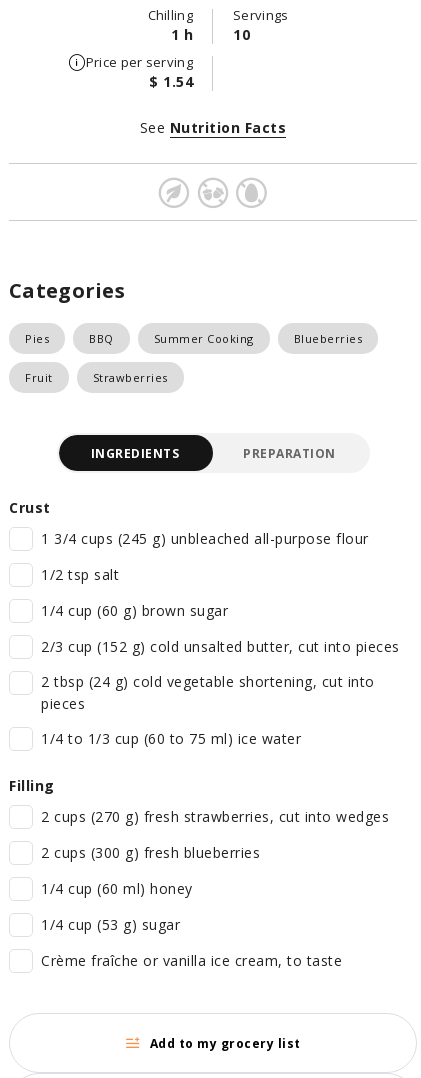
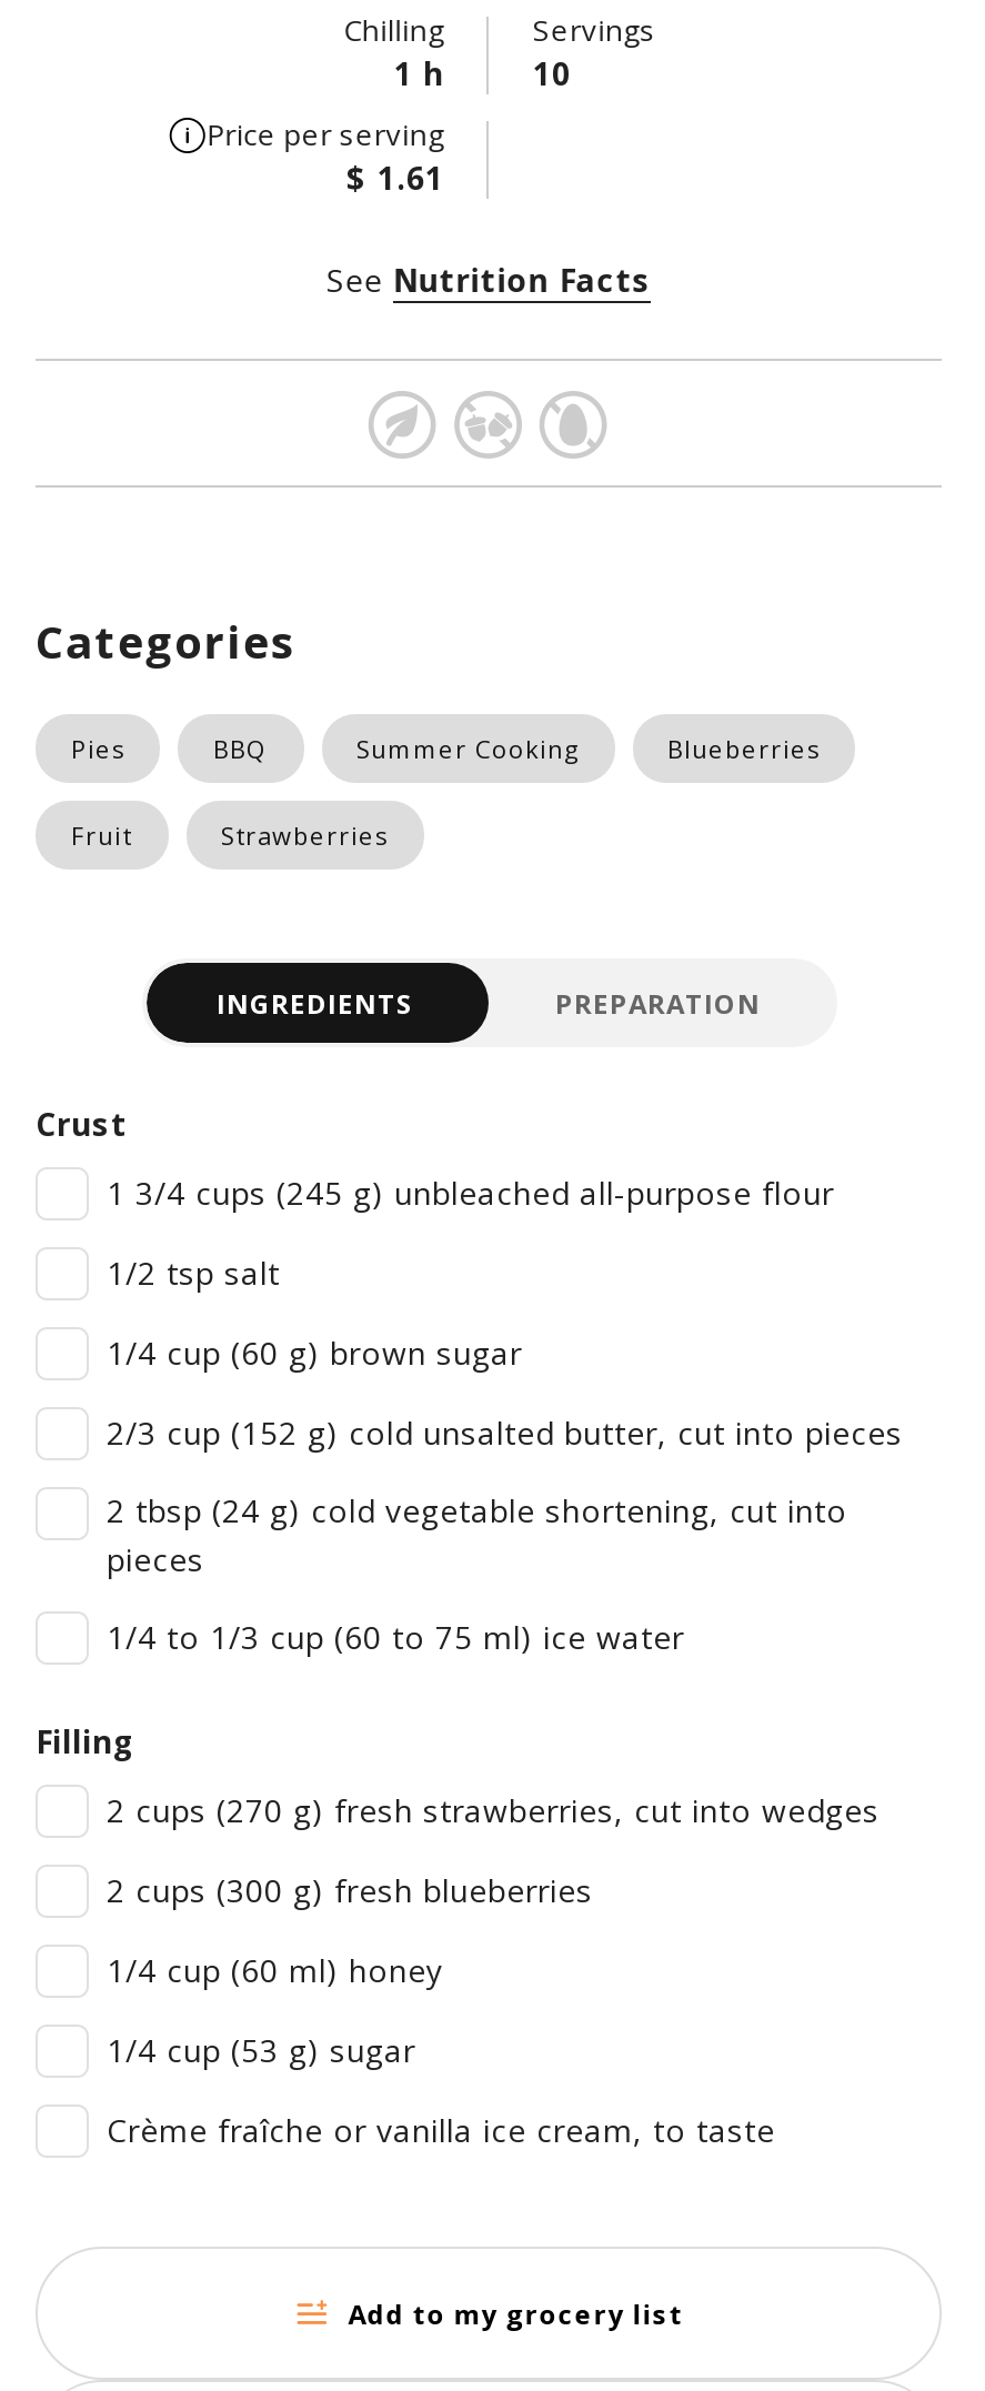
- $ 1.54
+ $ 1.61
